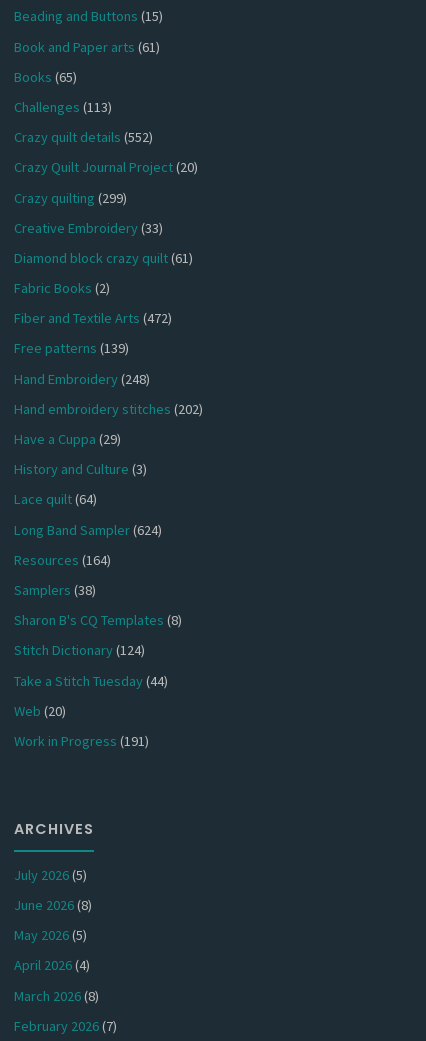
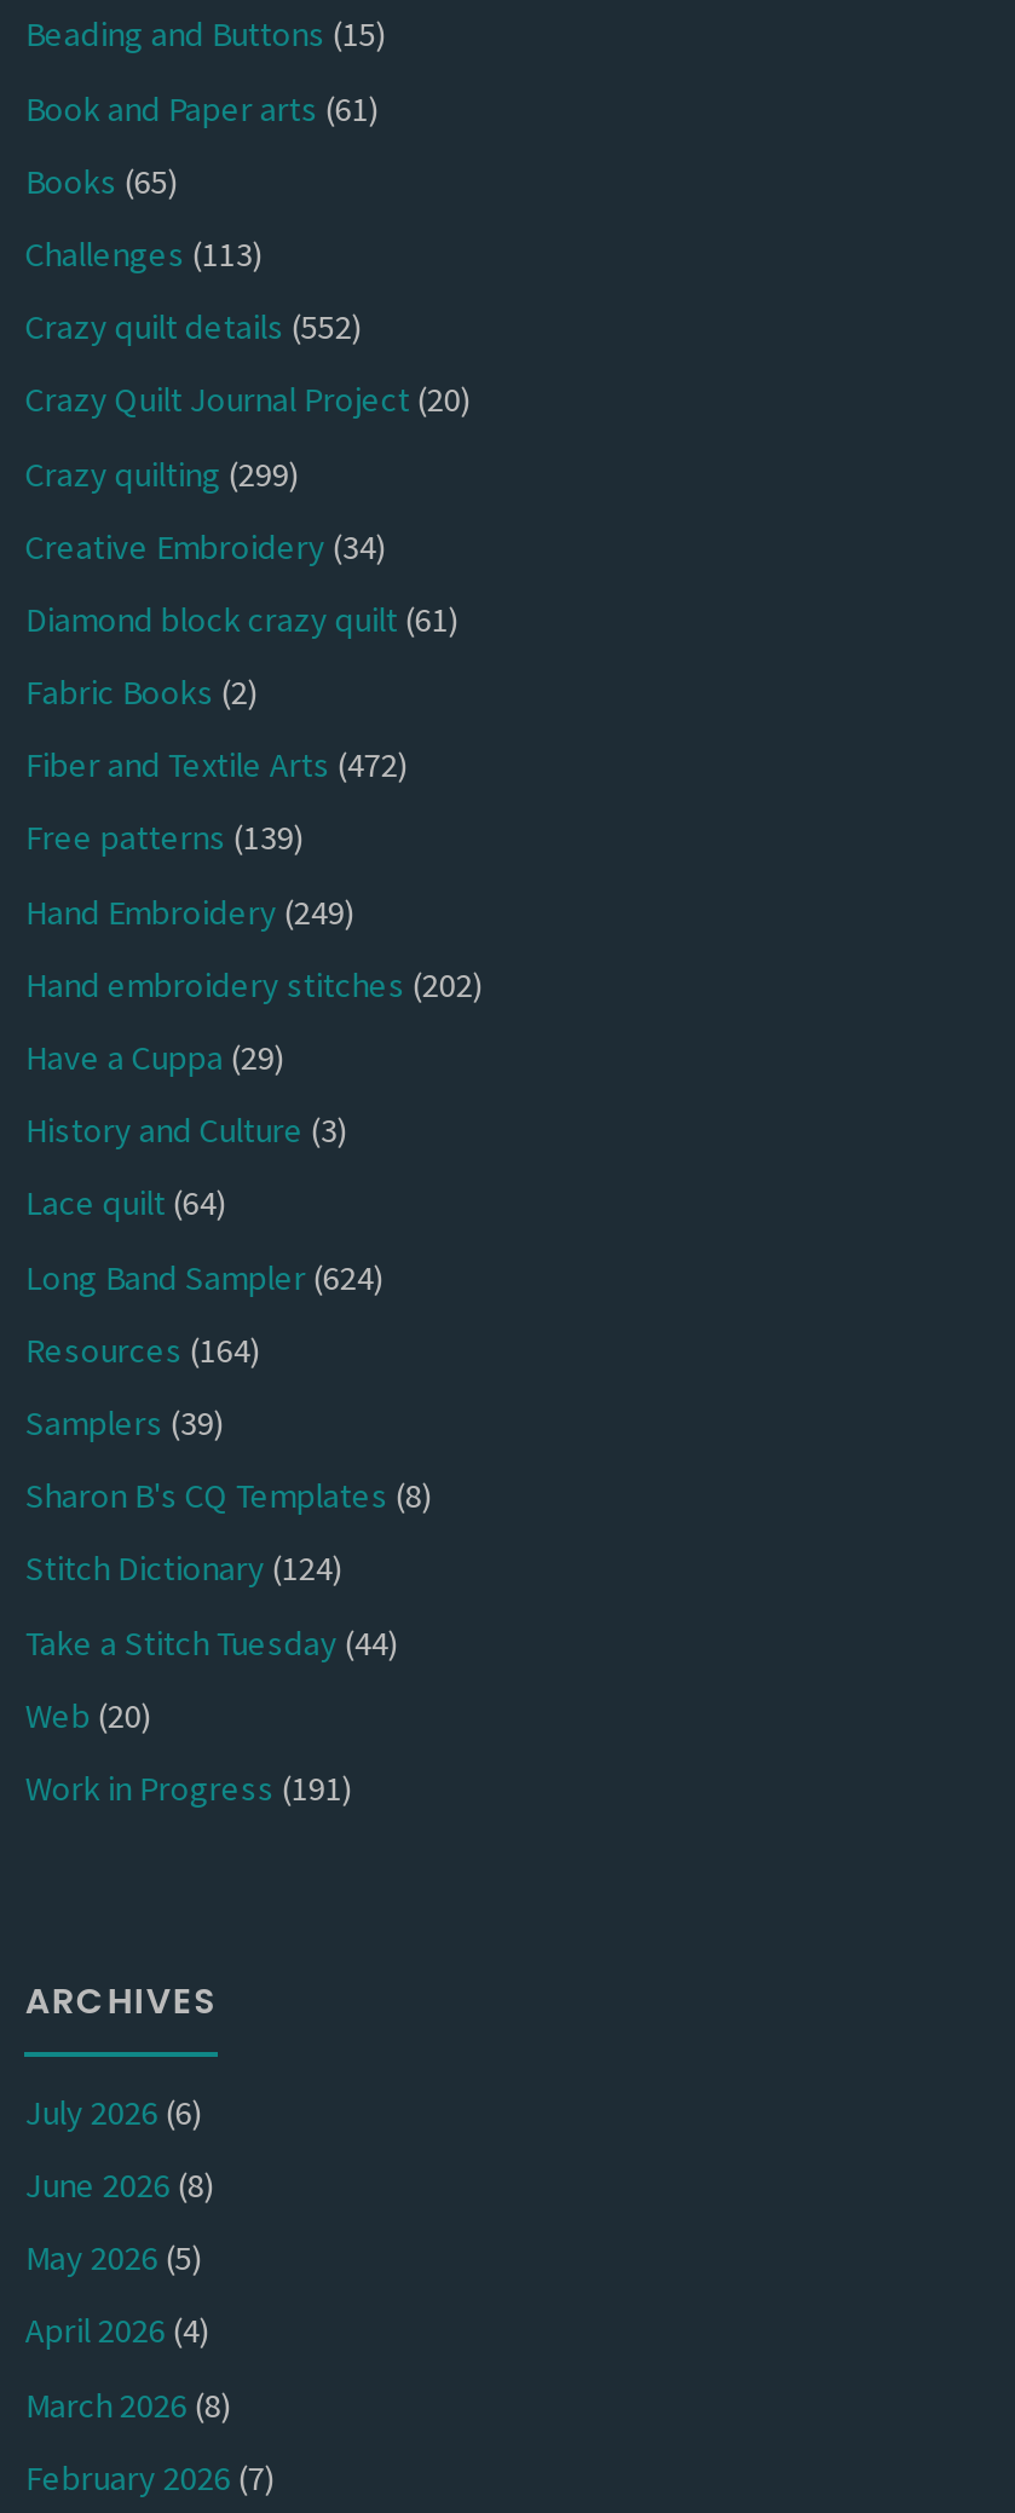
- Creative Embroidery (33)
+ Creative Embroidery (34)

- Hand Embroidery (248)
+ Hand Embroidery (249)

- Samplers (38)
+ Samplers (39)

- July 2026 (5)
+ July 2026 (6)
